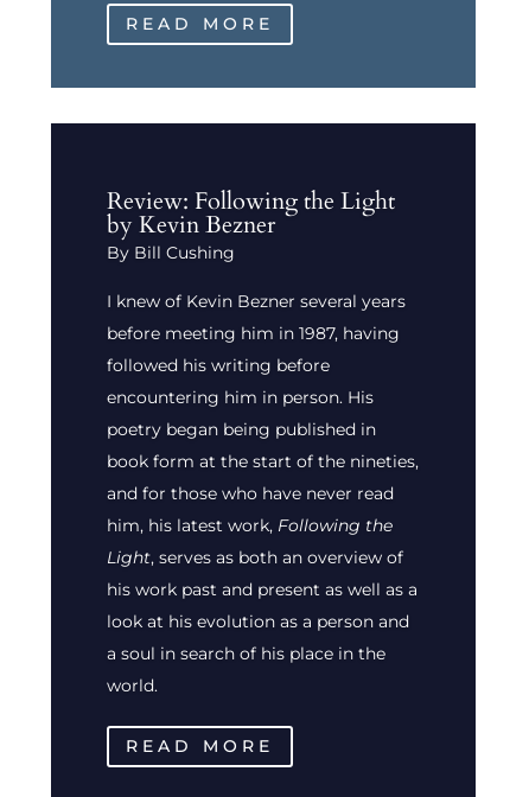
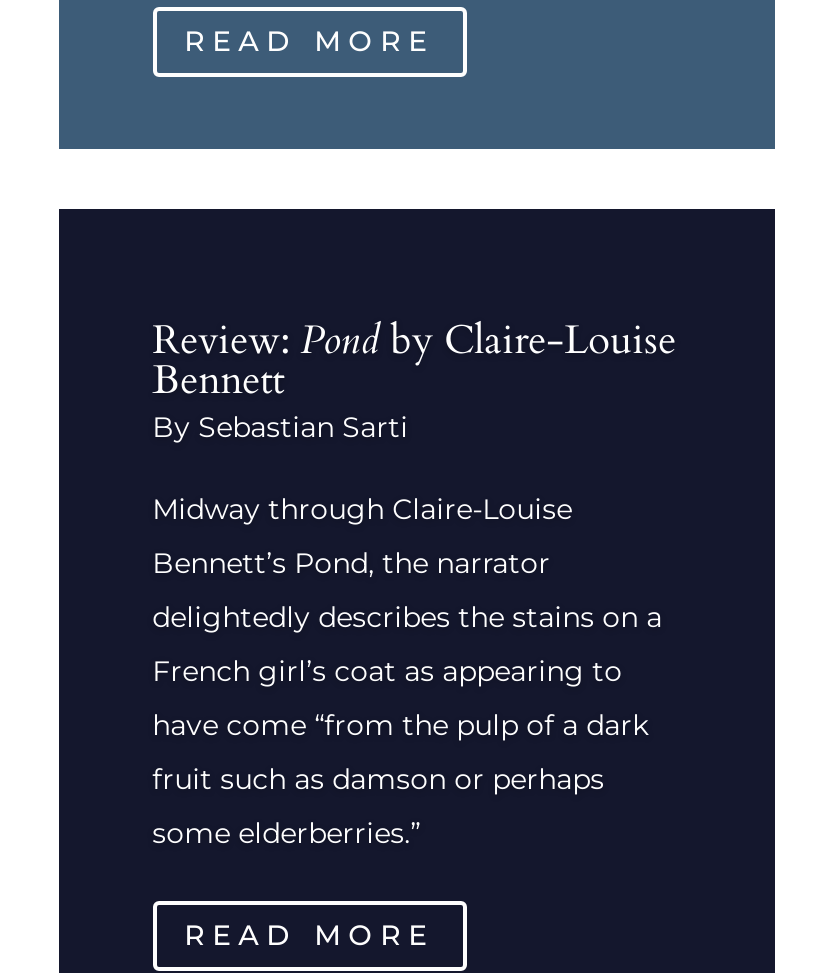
- Review: Following the Light
- by Kevin Bezner
- By Bill Cushing
- I knew of Kevin Bezner several years
- before meeting him in 1987, having
- followed his writing before
- encountering him in person. His
- poetry began being published in
- book form at the start of the nineties,
- and for those who have never read
- him, his latest work, Following the
- Light, serves as both an overview of
- his work past and present as well as a
- look at his evolution as a person and
- a soul in search of his place in the
- world.
+ Review: Pond by Claire-Louise
+ Bennett
+ By Sebastian Sarti
+ Midway through Claire-Louise
+ Bennett’s Pond, the narrator
+ delightedly describes the stains on a
+ French girl’s coat as appearing to
+ have come “from the pulp of a dark
+ fruit such as damson or perhaps
+ some elderberries.”
